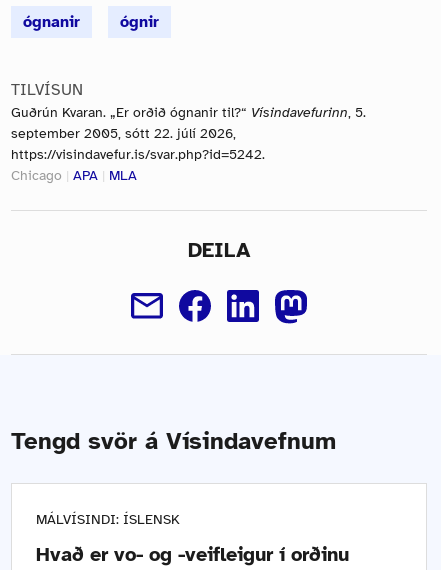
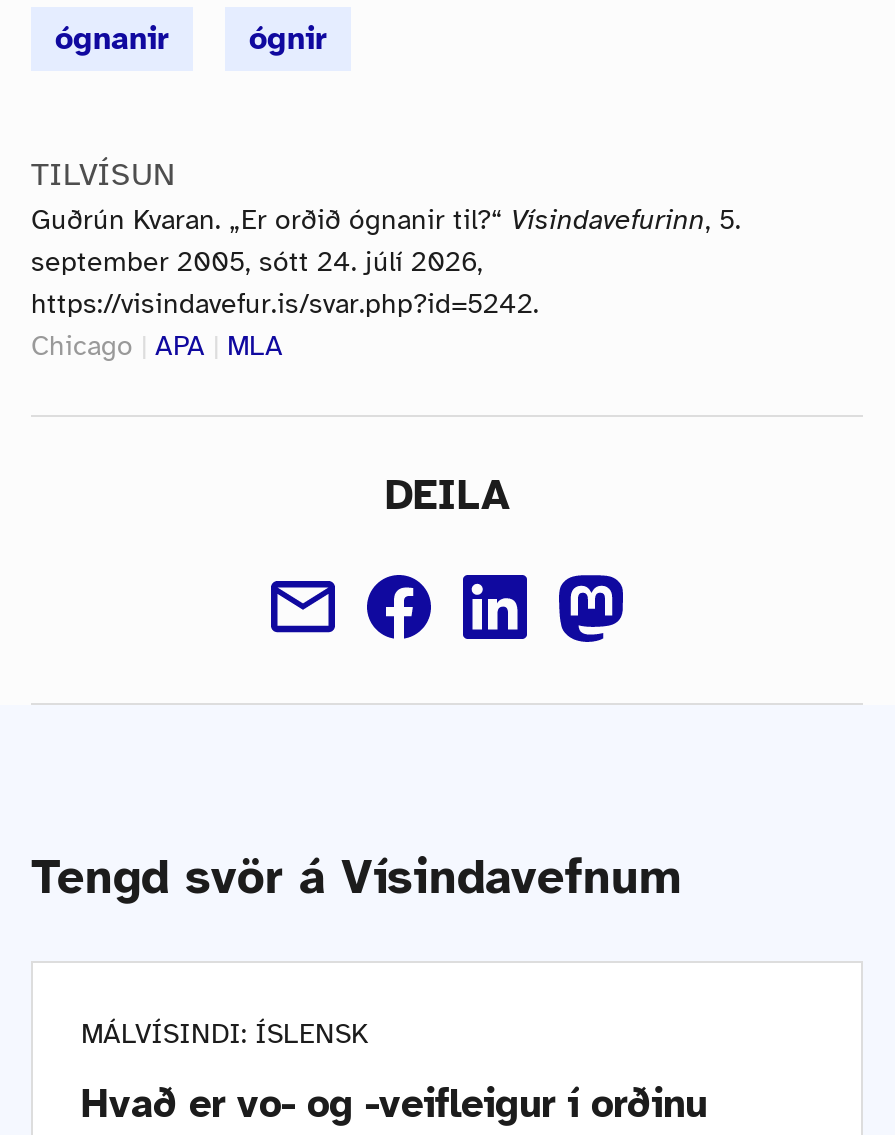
- september 2005, sótt 22. júlí 2026,
+ september 2005, sótt 24. júlí 2026,
